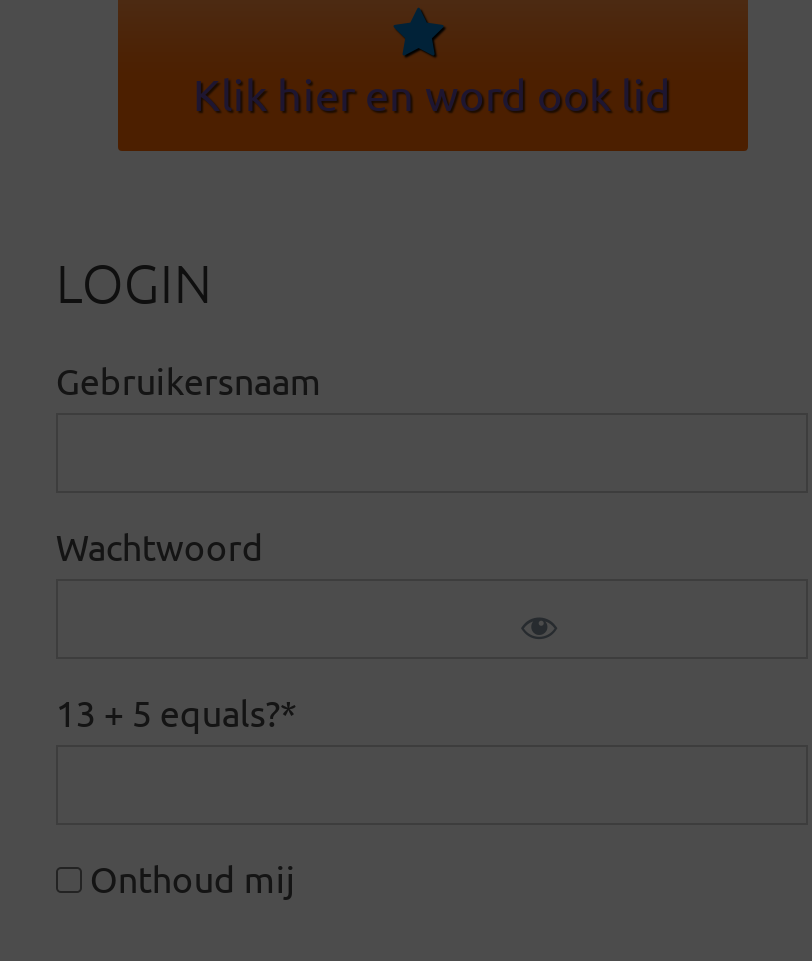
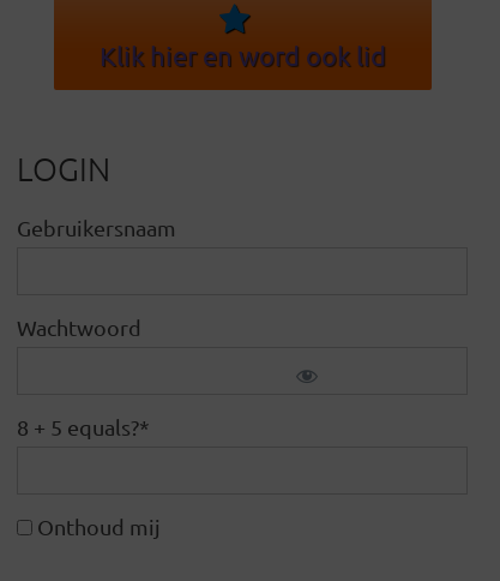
- 13 + 5 equals?*
+ 8 + 5 equals?*
